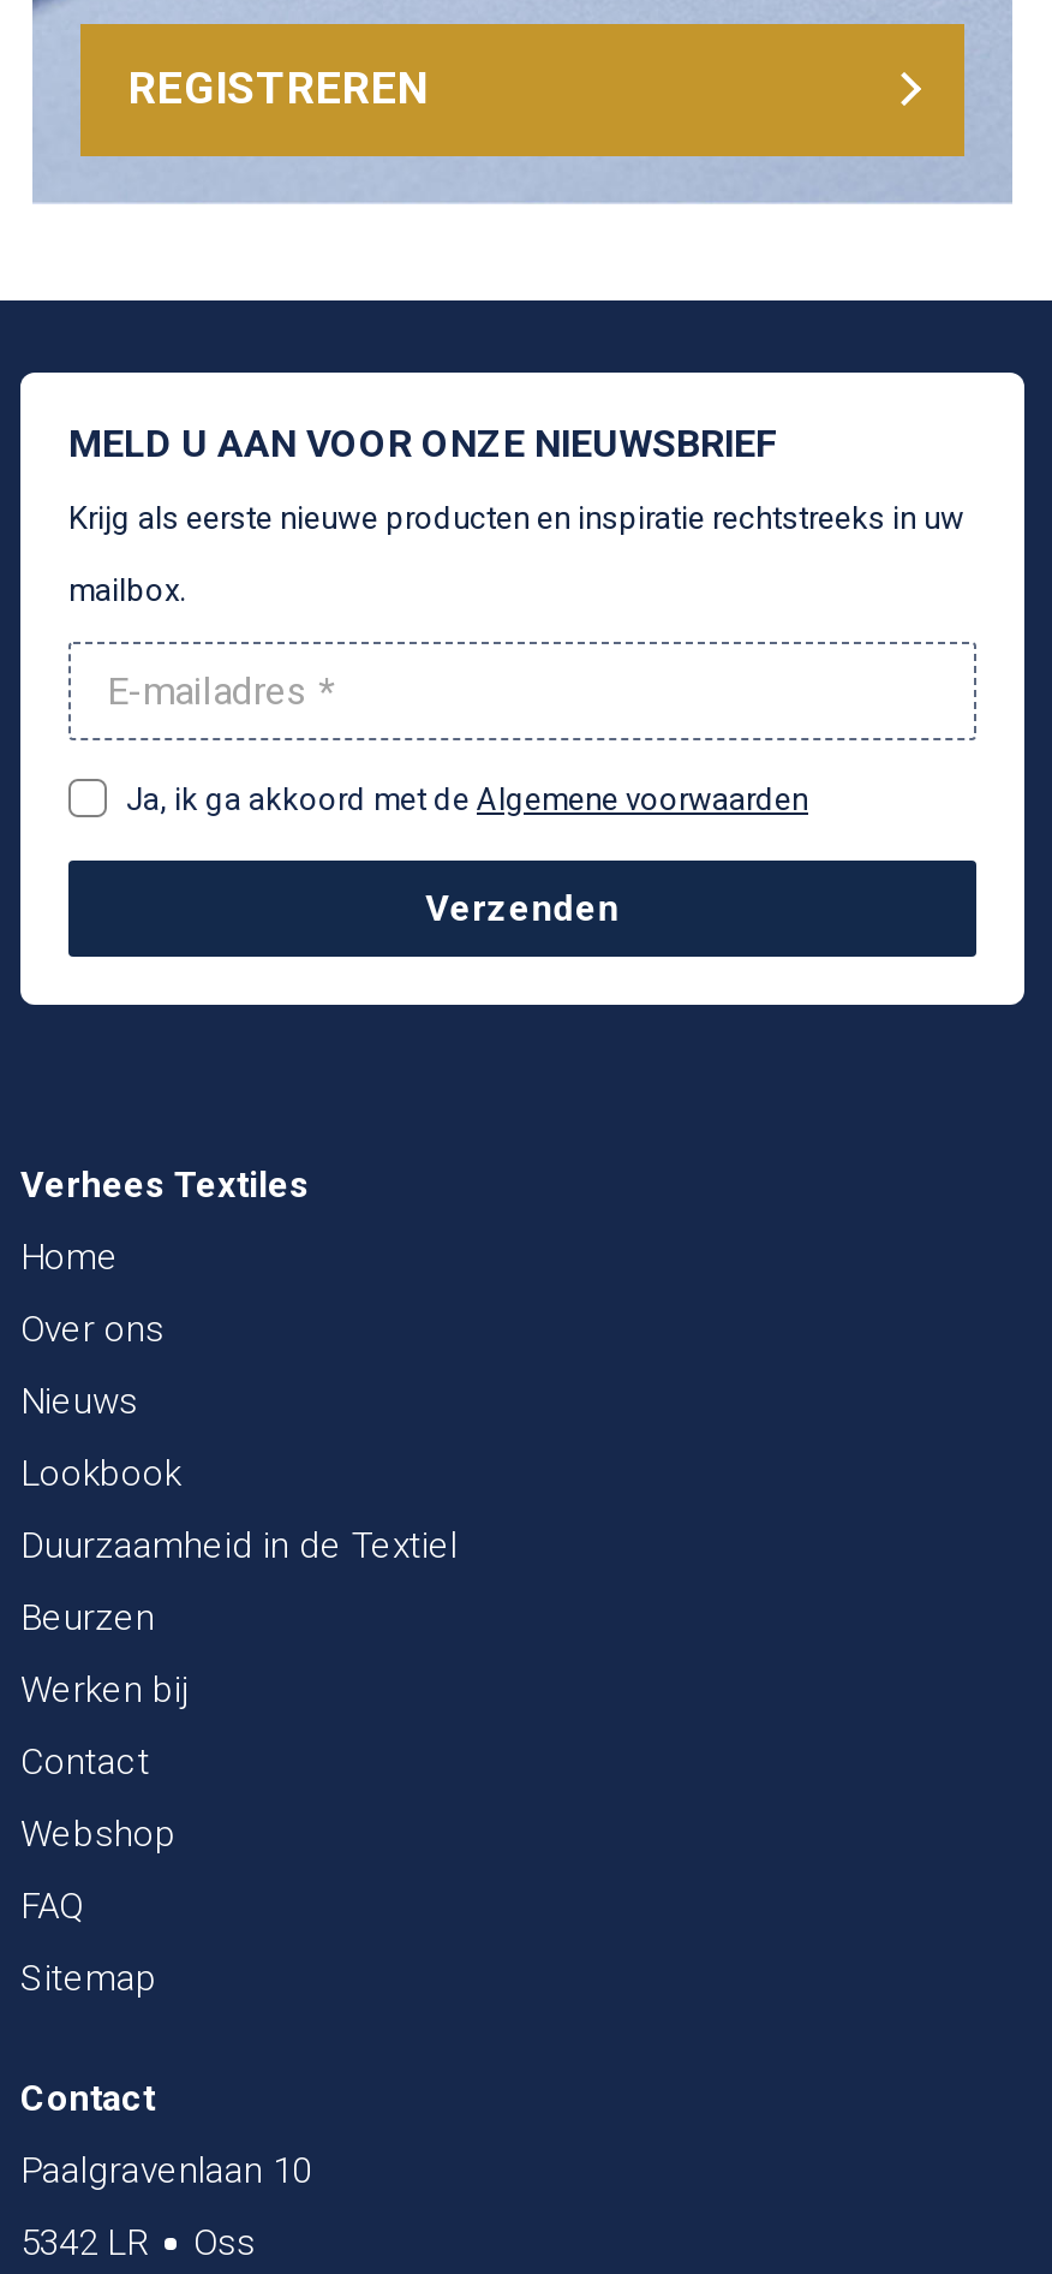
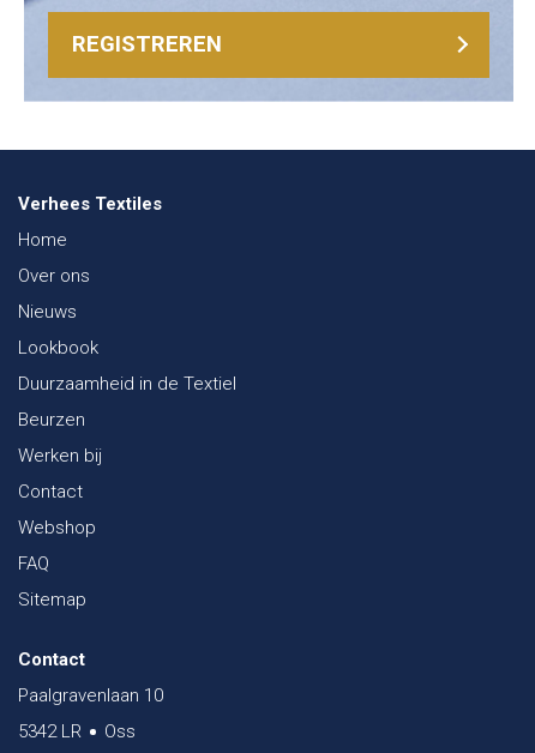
- [image]
- MELD U AAN VOOR ONZE NIEUWSBRIEF
- Krijg als eerste nieuwe producten en inspiratie rechtstreeks in uw
- mailbox.

- Ja, ik ga akkoord met de Algemene voorwaarden
- Verzenden
